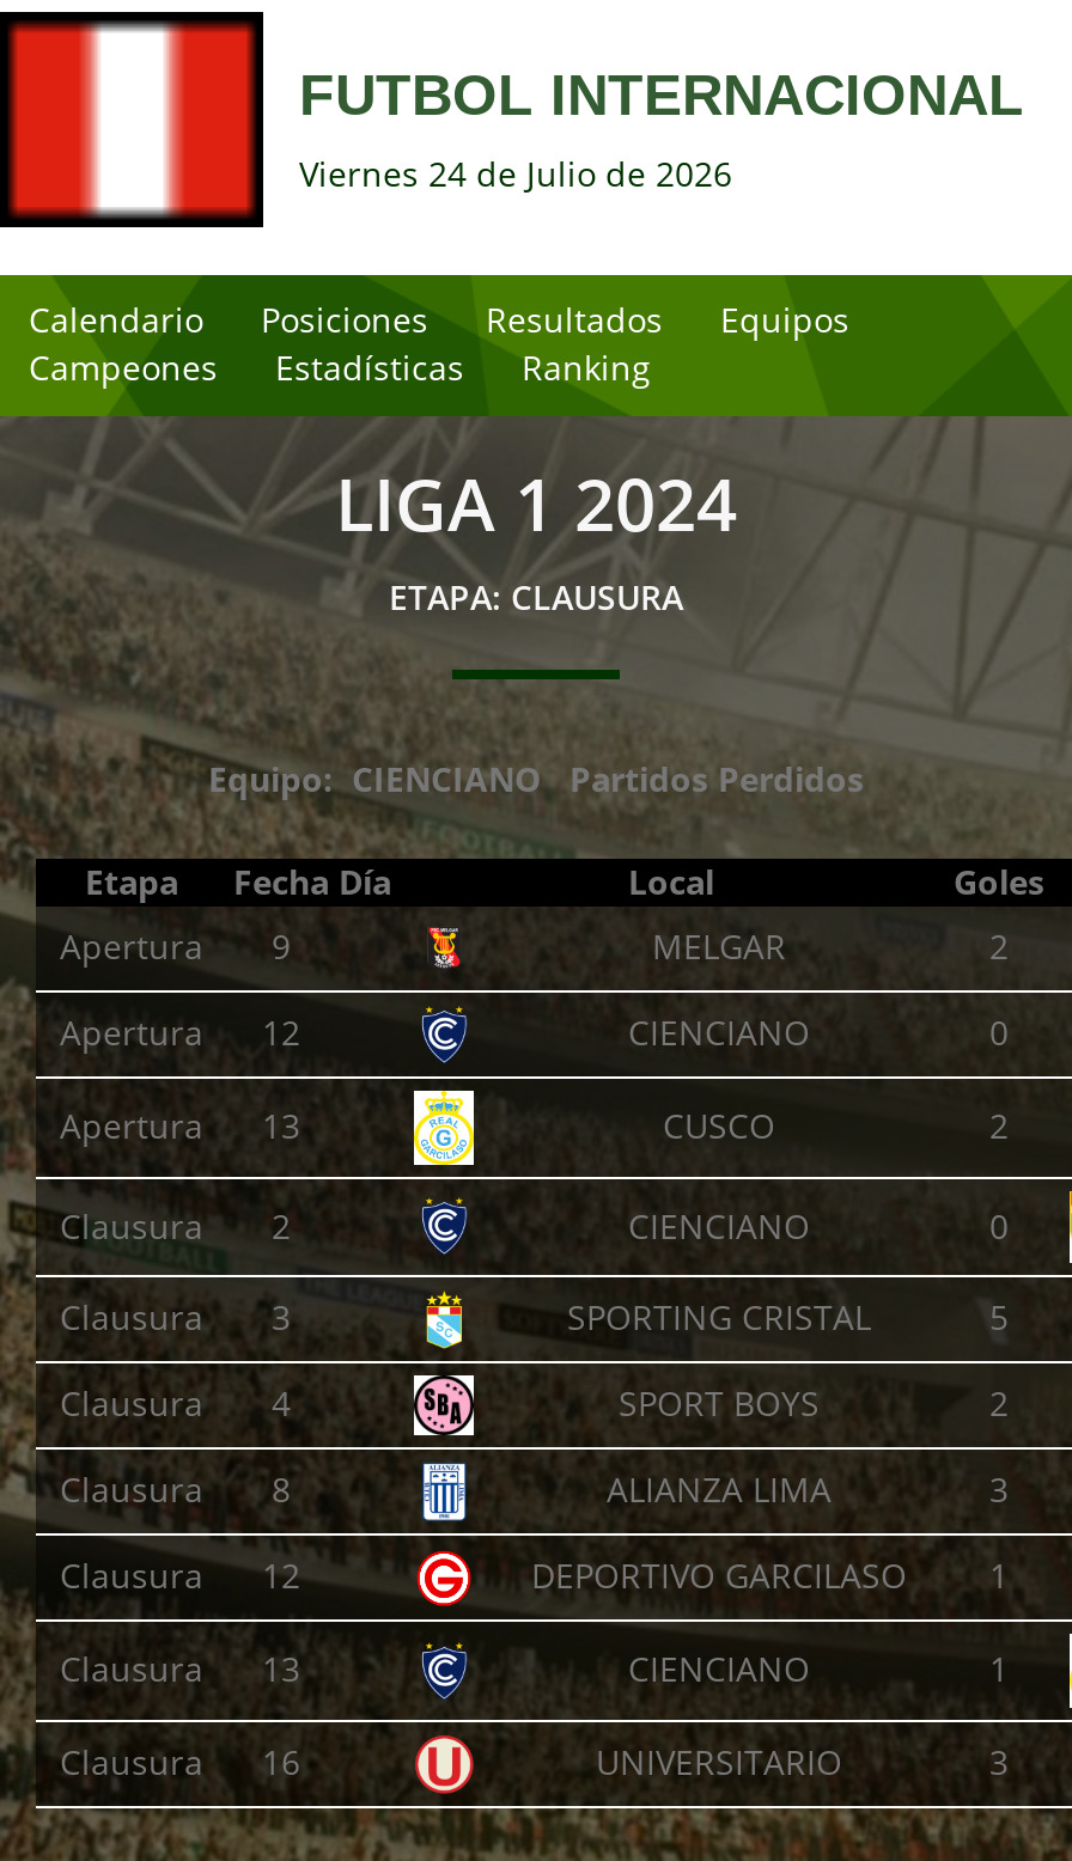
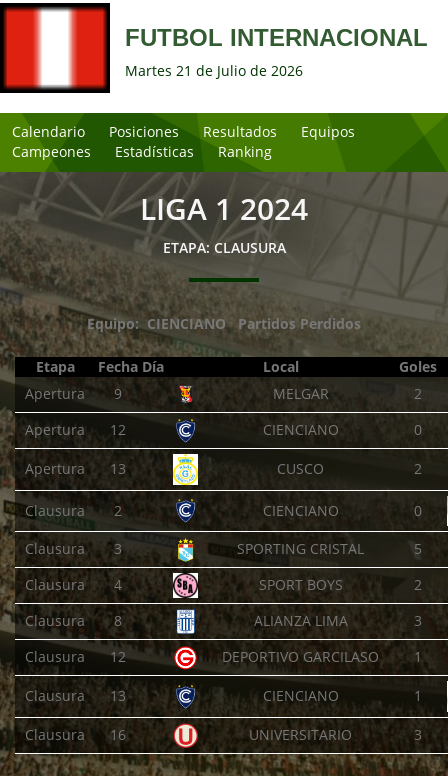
- Viernes 24 de Julio de 2026
+ Martes 21 de Julio de 2026
